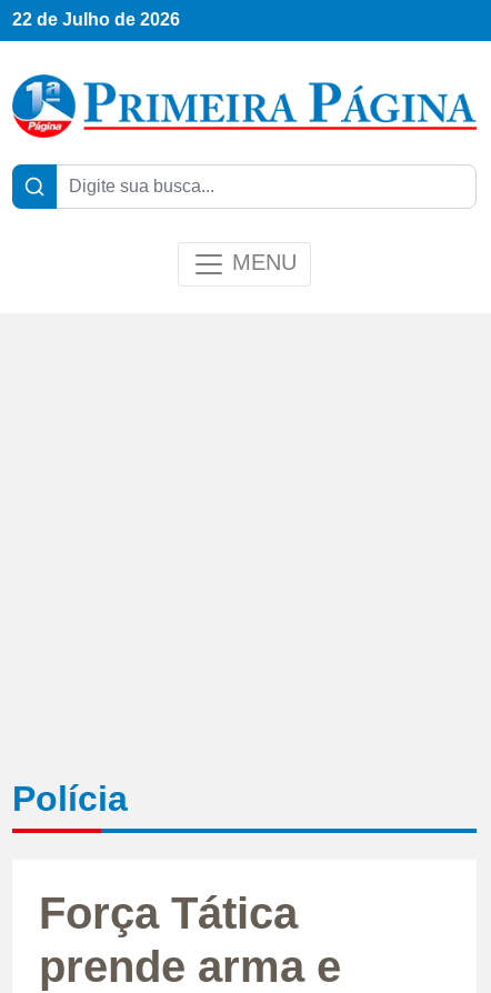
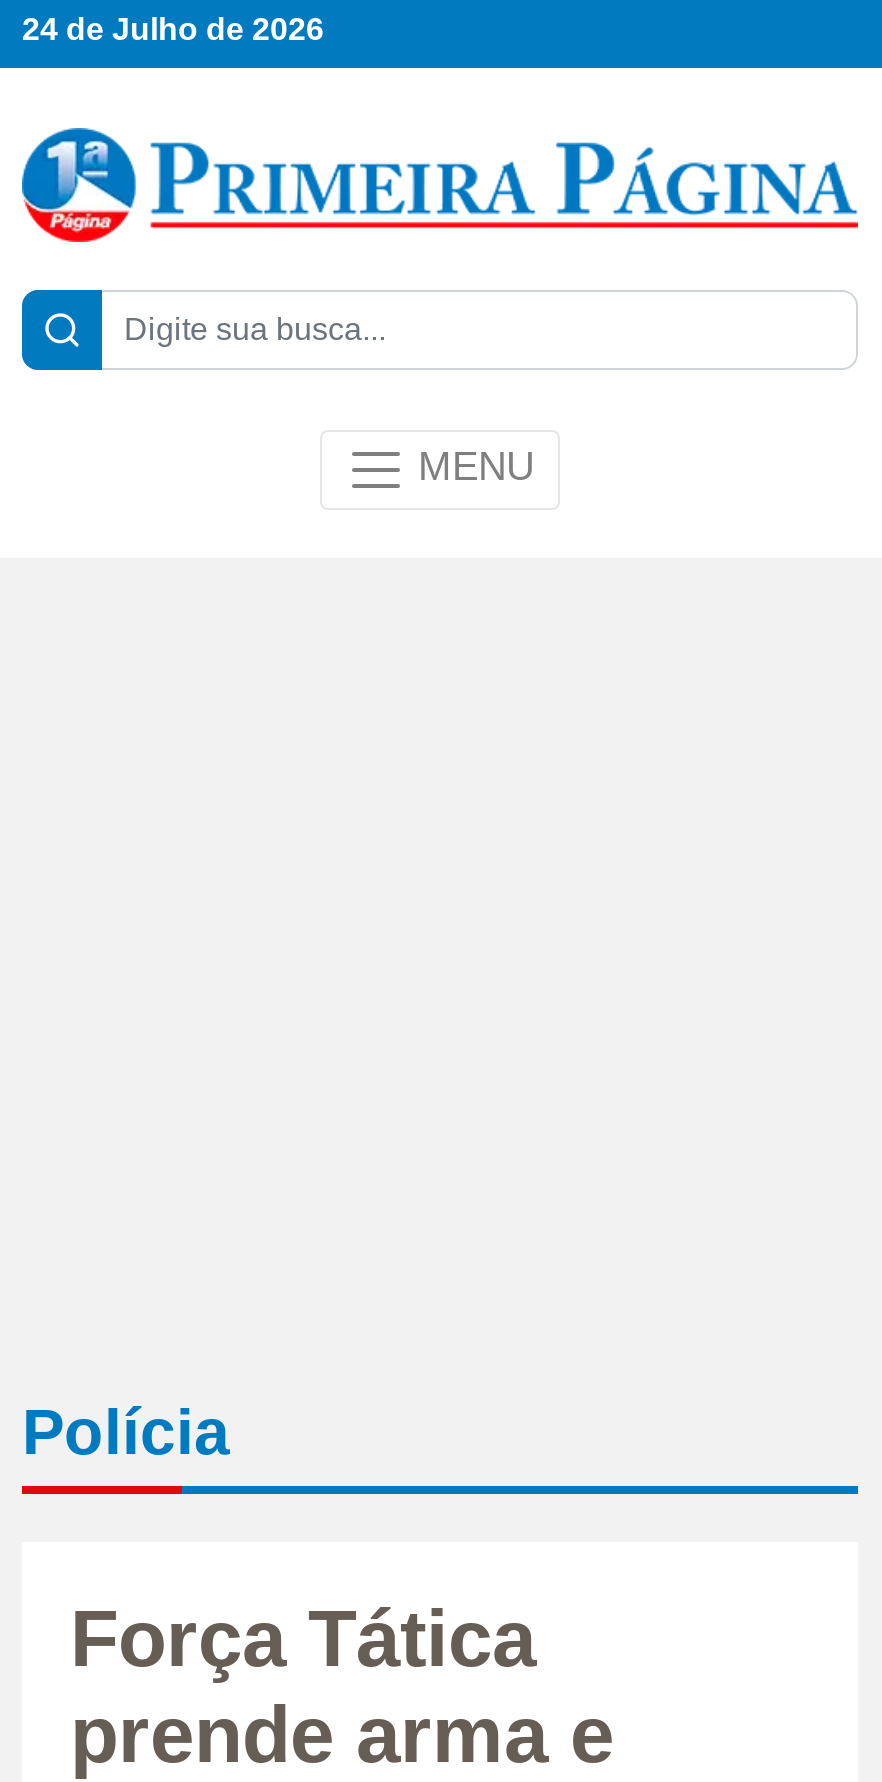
- 22 de Julho de 2026
+ 24 de Julho de 2026
